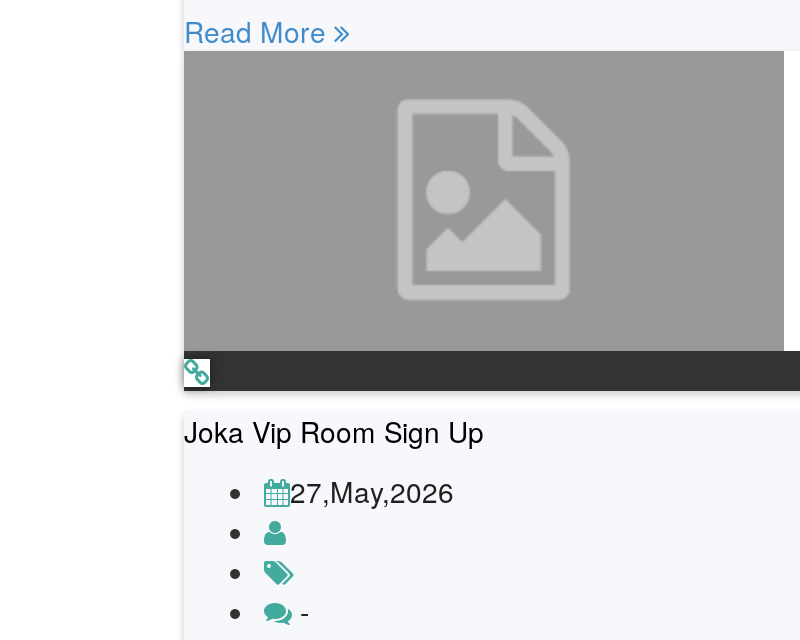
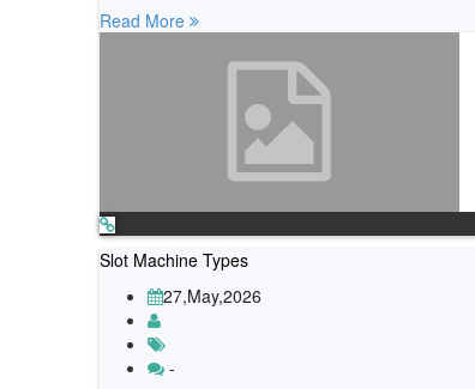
- Joka Vip Room Sign Up
+ Slot Machine Types
